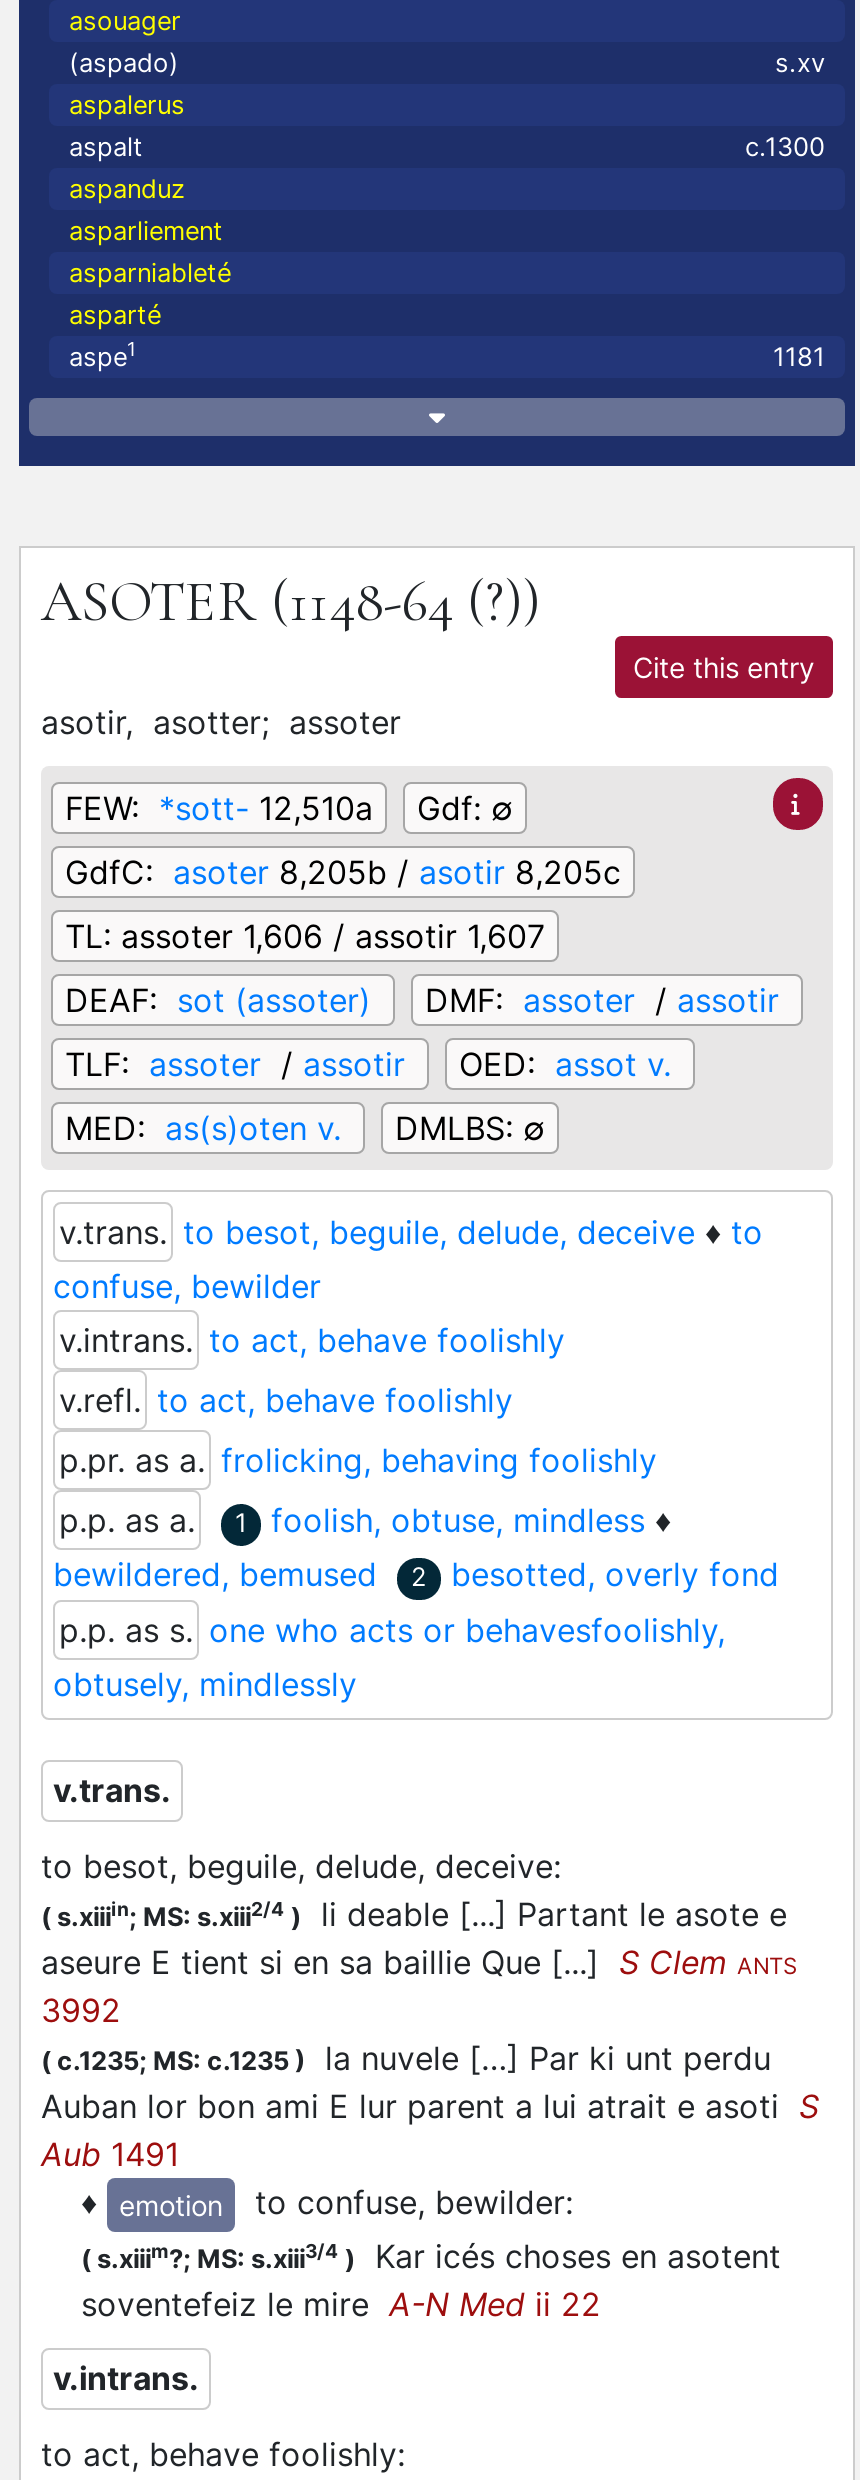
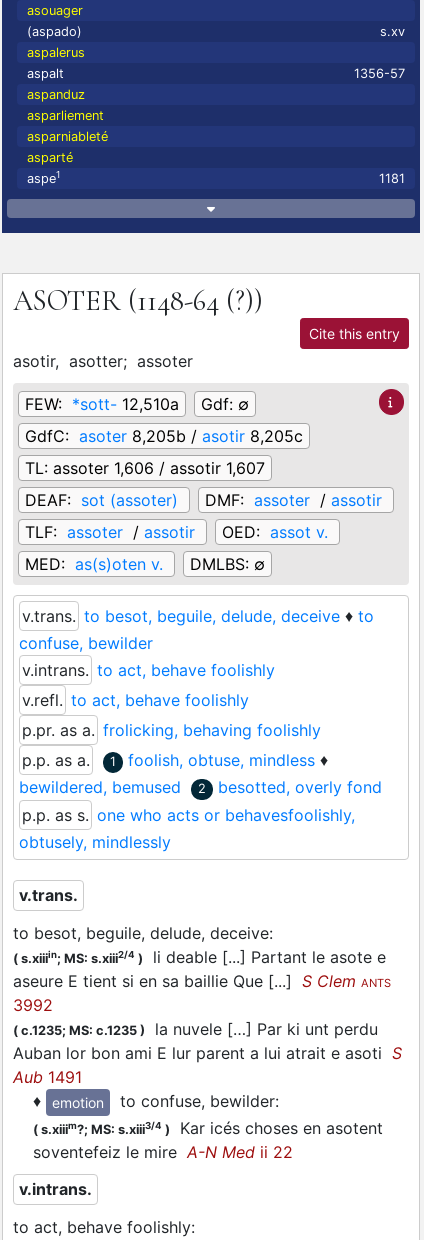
- c.1300
+ 1356-57
